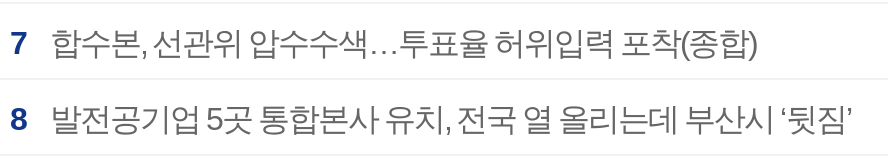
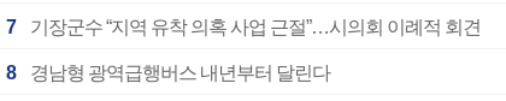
- 합수본, 선관위 압수수색…투표율 허위입력 포착(종합)
+ 기장군수 “지역 유착 의혹 사업 근절”…시의회 이례적 회견

- 발전공기업 5곳 통합본사 유치, 전국 열 올리는데 부산시 ‘뒷짐’
+ 경남형 광역급행버스 내년부터 달린다
